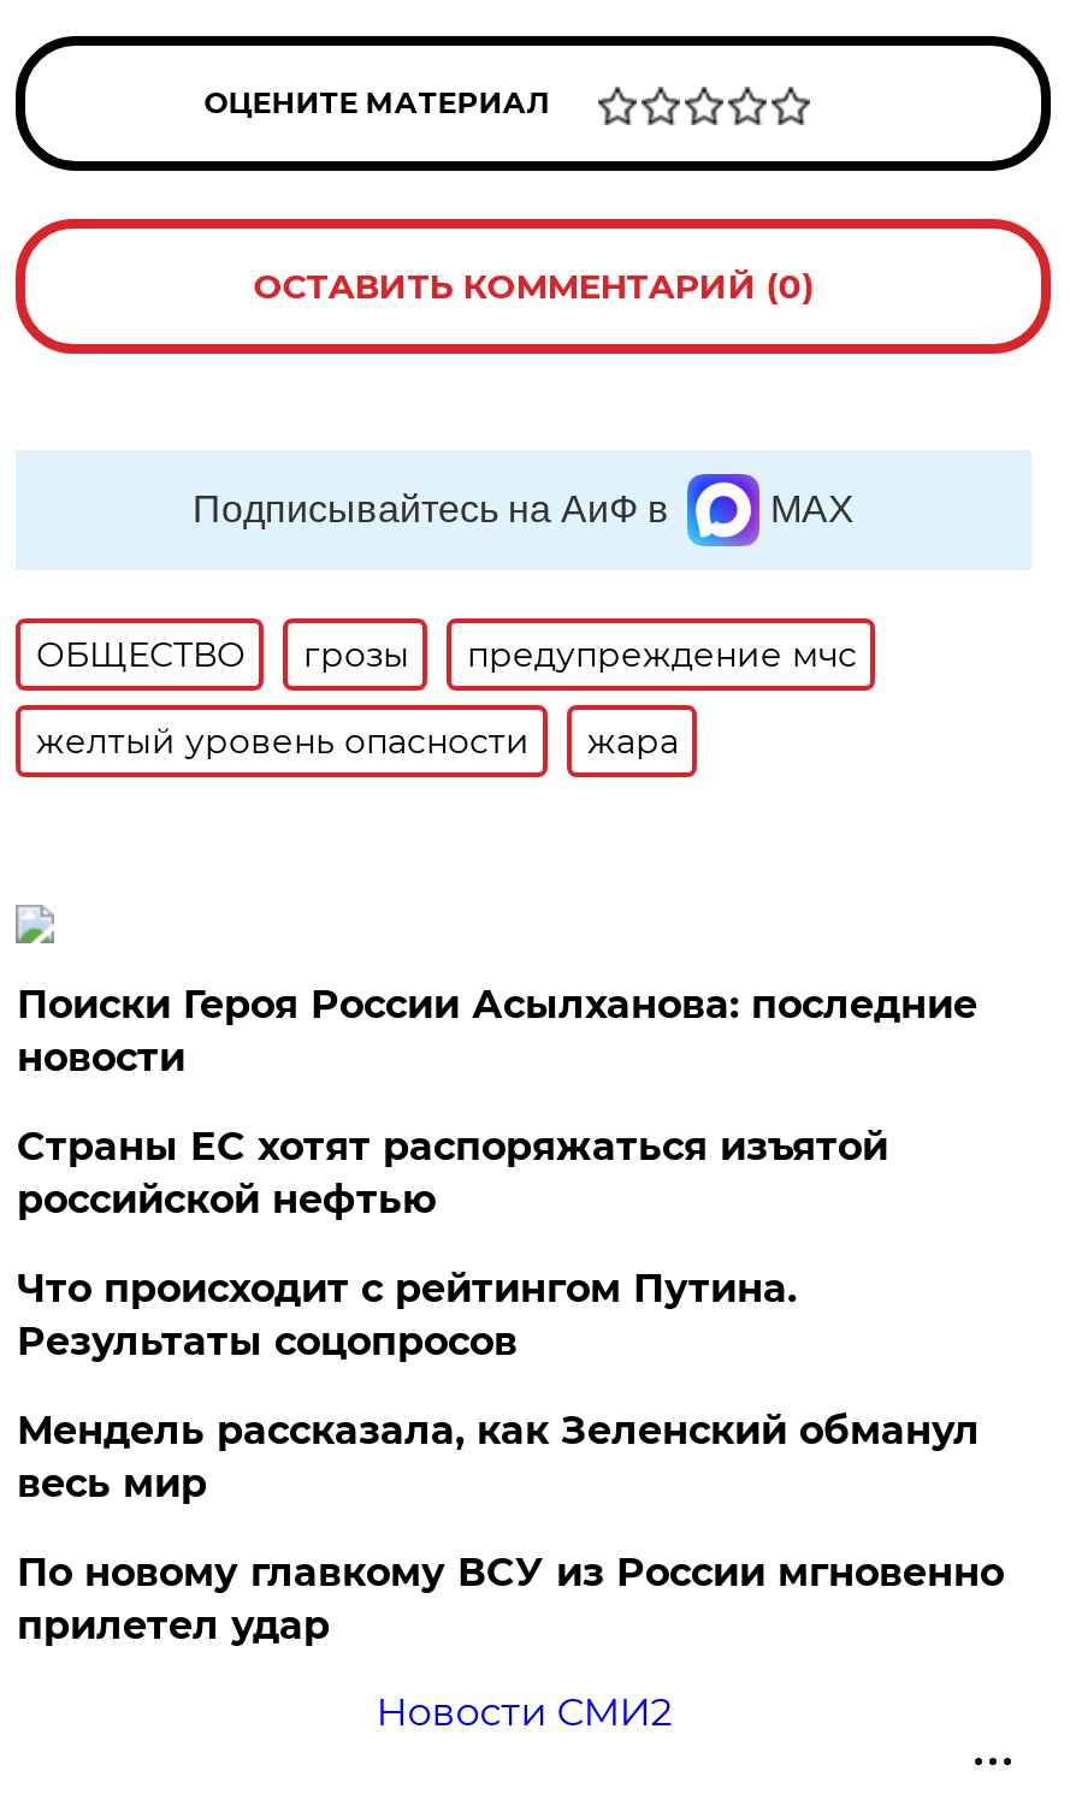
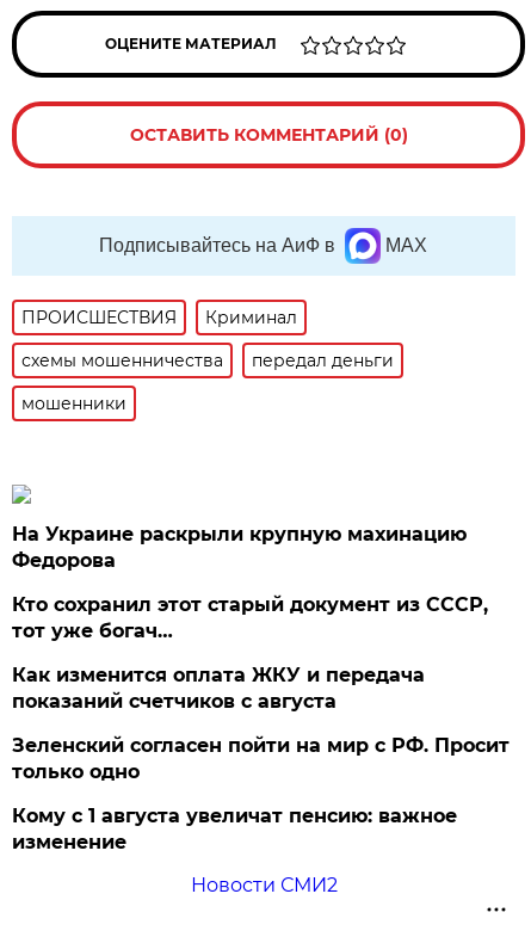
- ОБЩЕСТВО
- грозы
- предупреждение мчс
- желтый уровень опасности
- жара
+ ПРОИСШЕСТВИЯ
+ Криминал
+ схемы мошенничества
+ передал деньги
+ мошенники

- Поиски Героя России Асылханова: последние
- новости
- Страны ЕС хотят распоряжаться изъятой
- российской нефтью
- Что происходит с рейтингом Путина.
- Результаты соцопросов
- Мендель рассказала, как Зеленский обманул
- весь мир
- По новому главкому ВСУ из России мгновенно
- прилетел удар
+ На Украине раскрыли крупную махинацию
+ Федорова
+ Кто сохранил этот старый документ из СССР,
+ тот уже богач…
+ Как изменится оплата ЖКУ и передача
+ показаний счетчиков с августа
+ Зеленский согласен пойти на мир с РФ. Просит
+ только одно
+ Кому с 1 августа увеличат пенсию: важное
+ изменение
